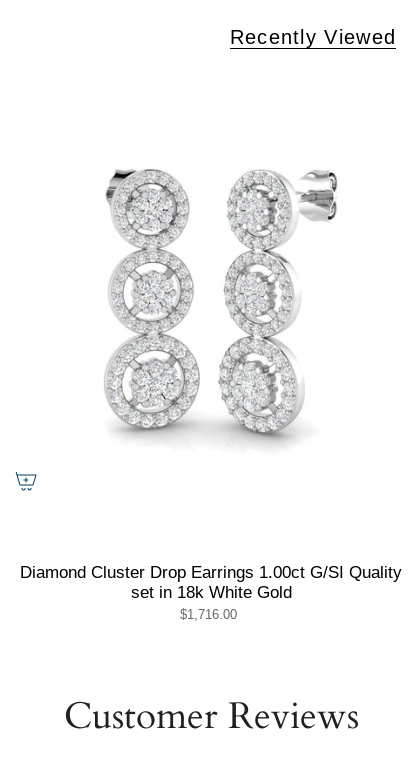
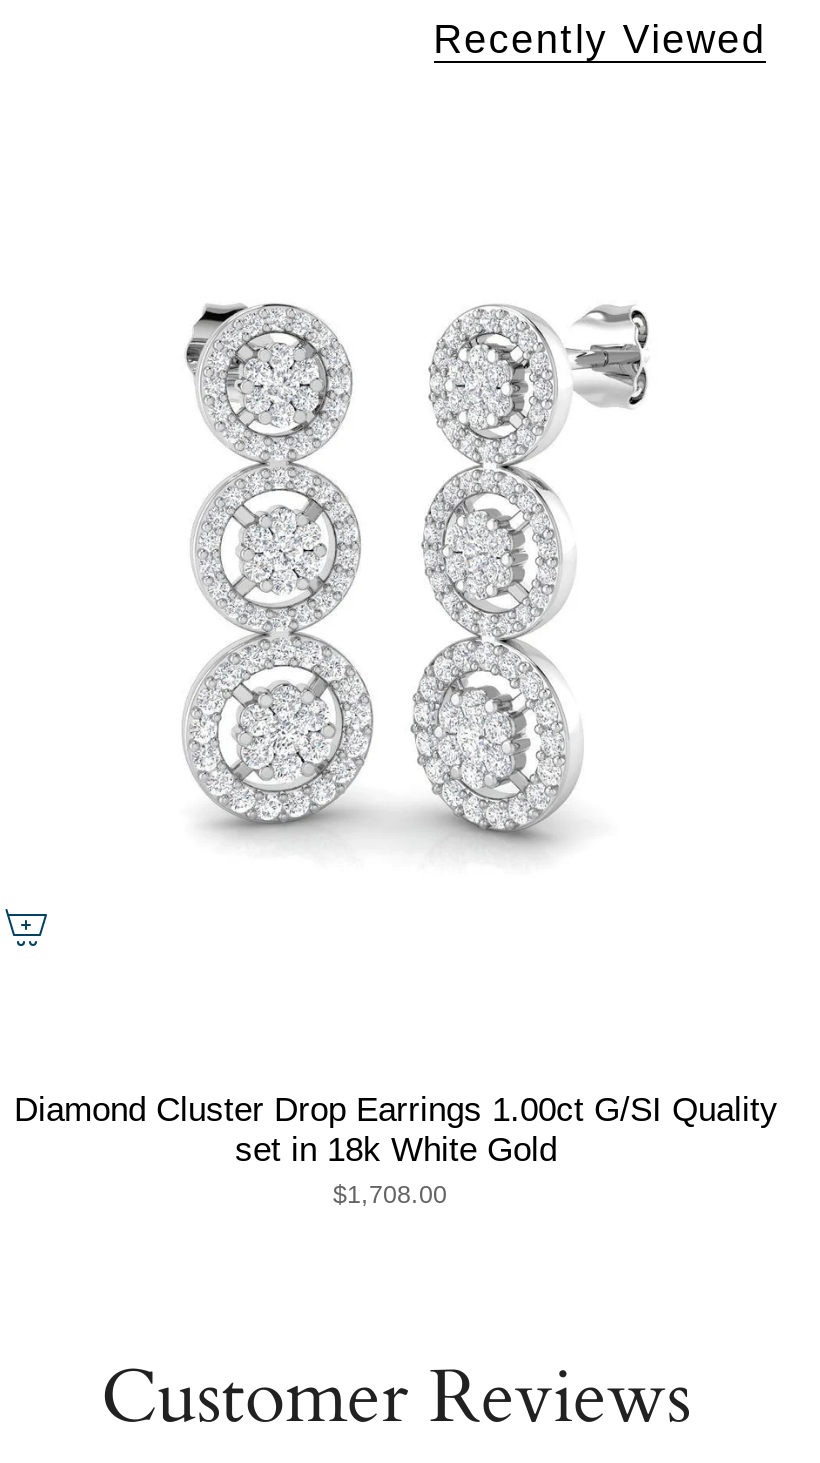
- $1,716.00
+ $1,708.00
